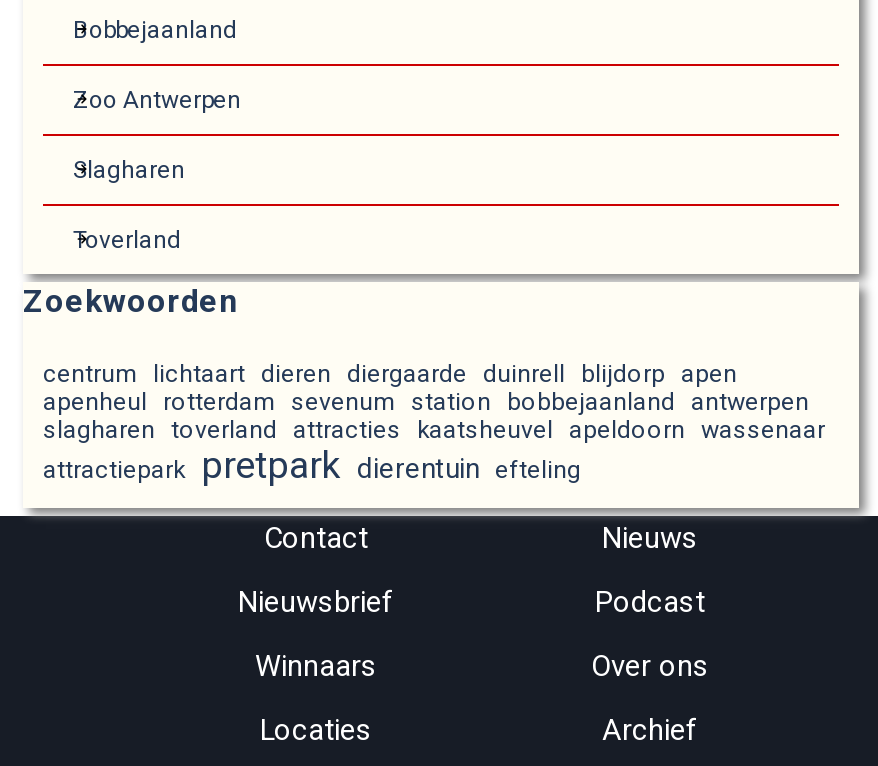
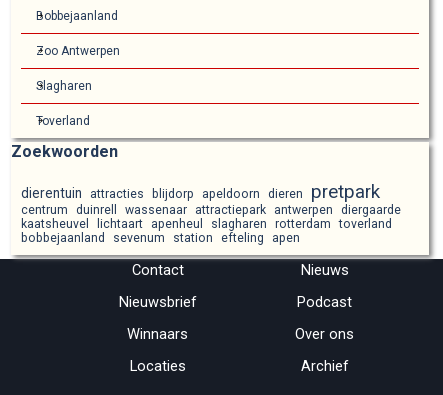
- centrum lichtaart dieren diergaarde duinrell blijdorp apen
- apenheul rotterdam sevenum station bobbejaanland antwerpen
- slagharen toverland attracties kaatsheuvel apeldoorn wassenaar
- attractiepark pretpark dierentuin efteling
+ dierentuin attracties blijdorp apeldoorn dieren pretpark
+ centrum duinrell wassenaar attractiepark antwerpen diergaarde
+ kaatsheuvel lichtaart apenheul slagharen rotterdam toverland
+ bobbejaanland sevenum station efteling apen
